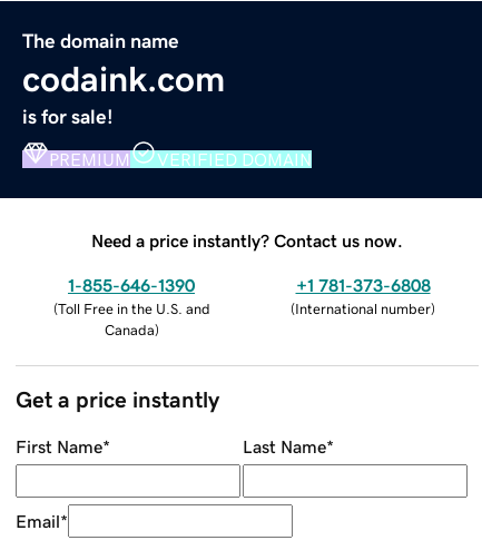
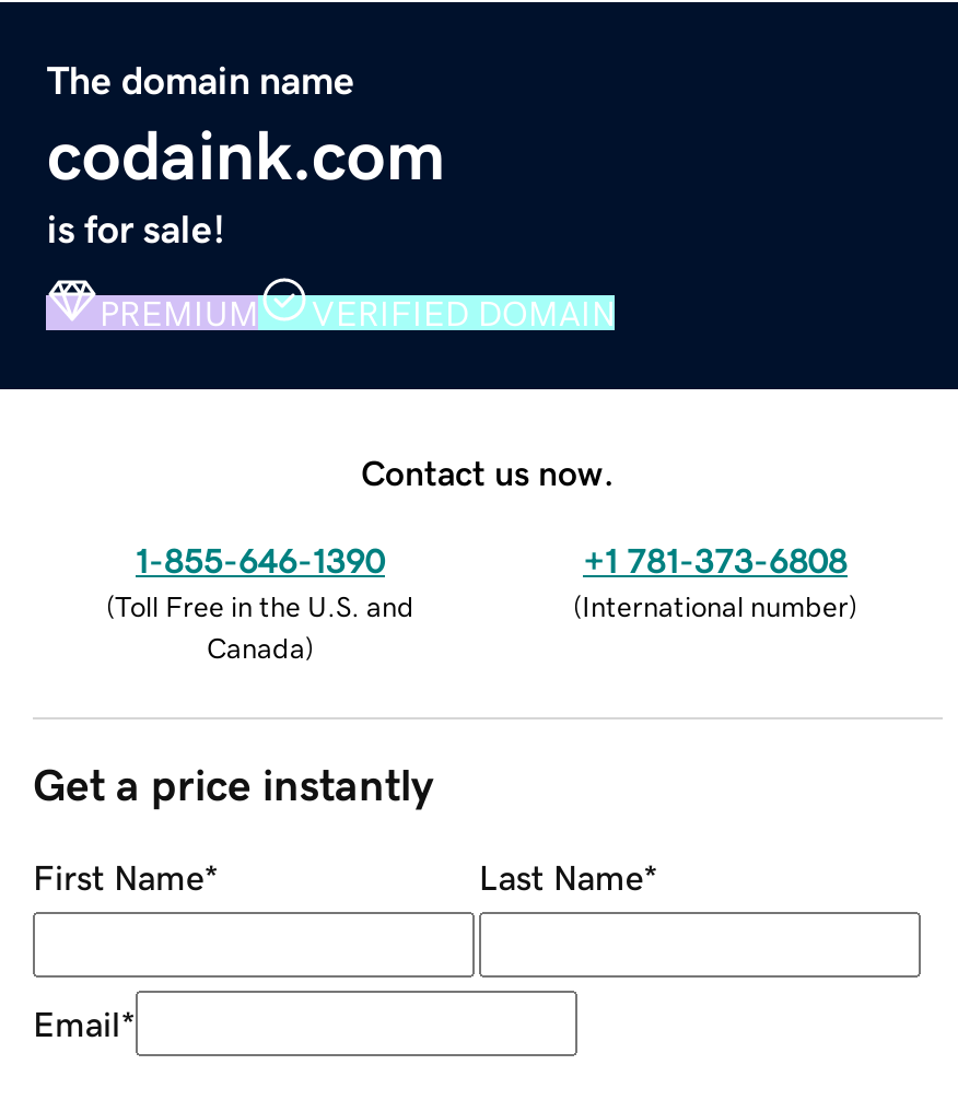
- Need a price instantly? Contact us now.
+ Contact us now.
